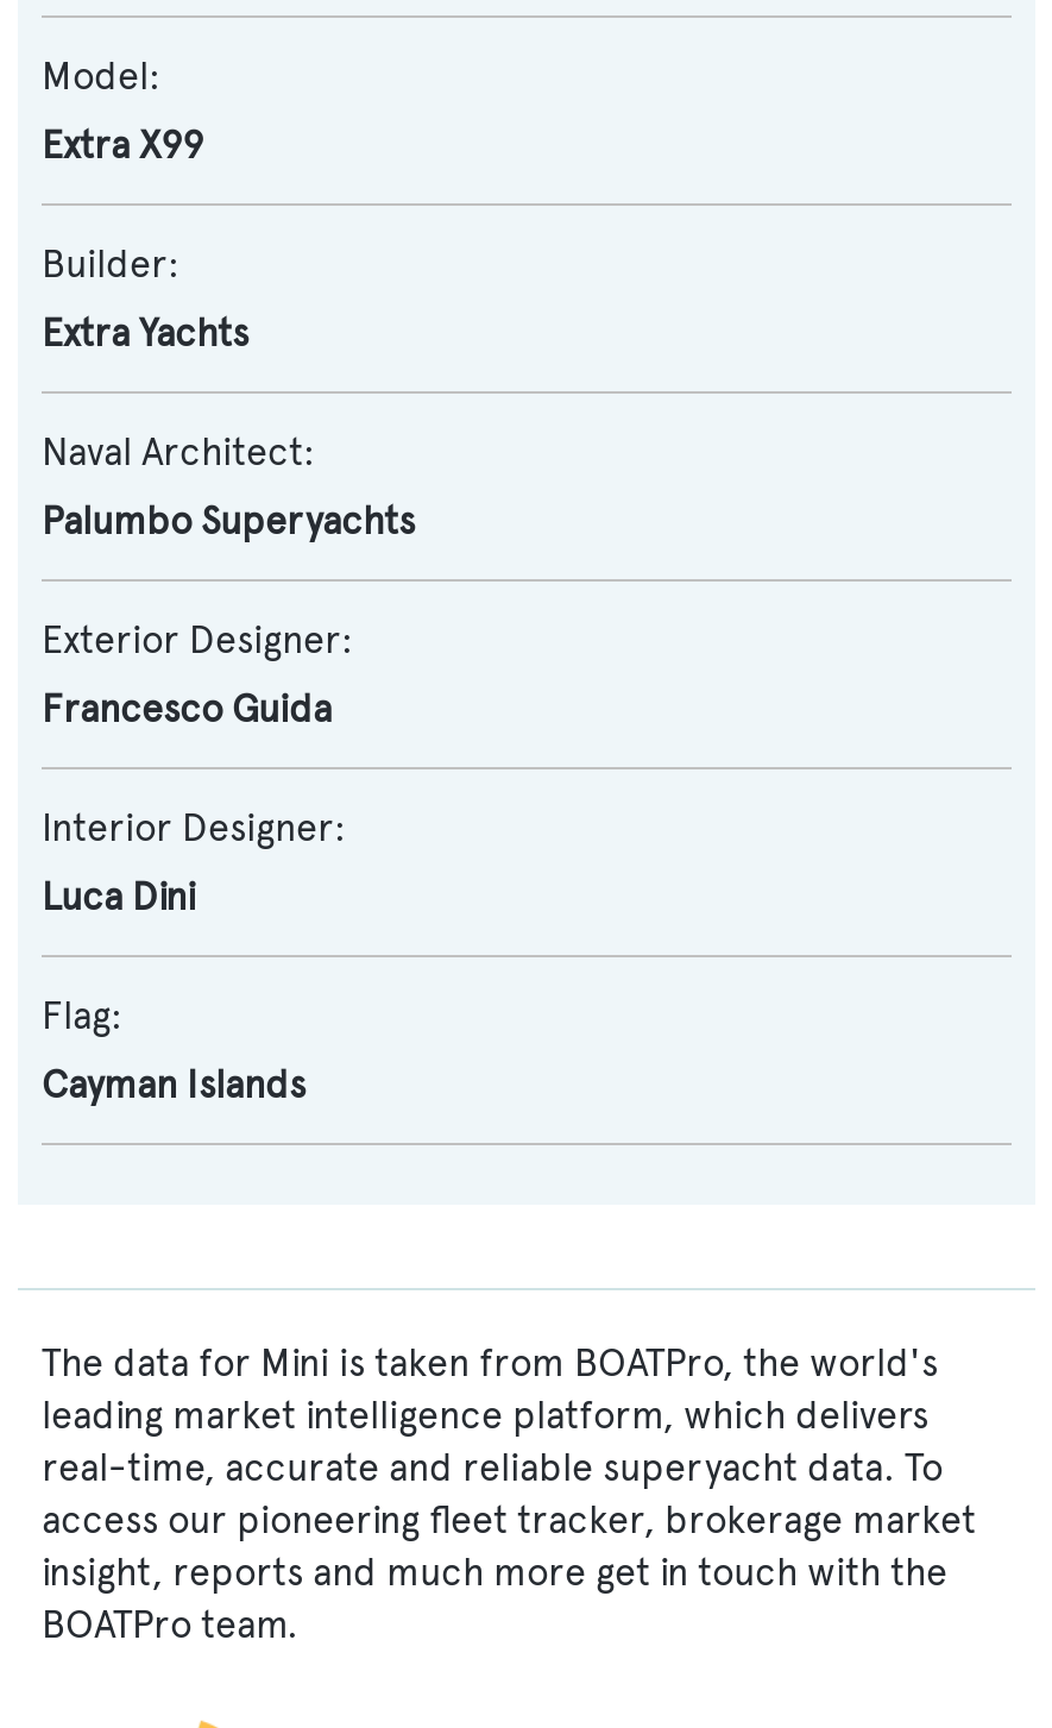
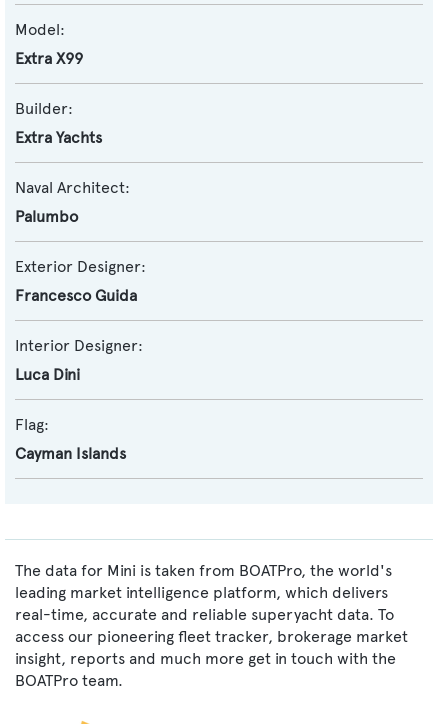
- Palumbo Superyachts
+ Palumbo
